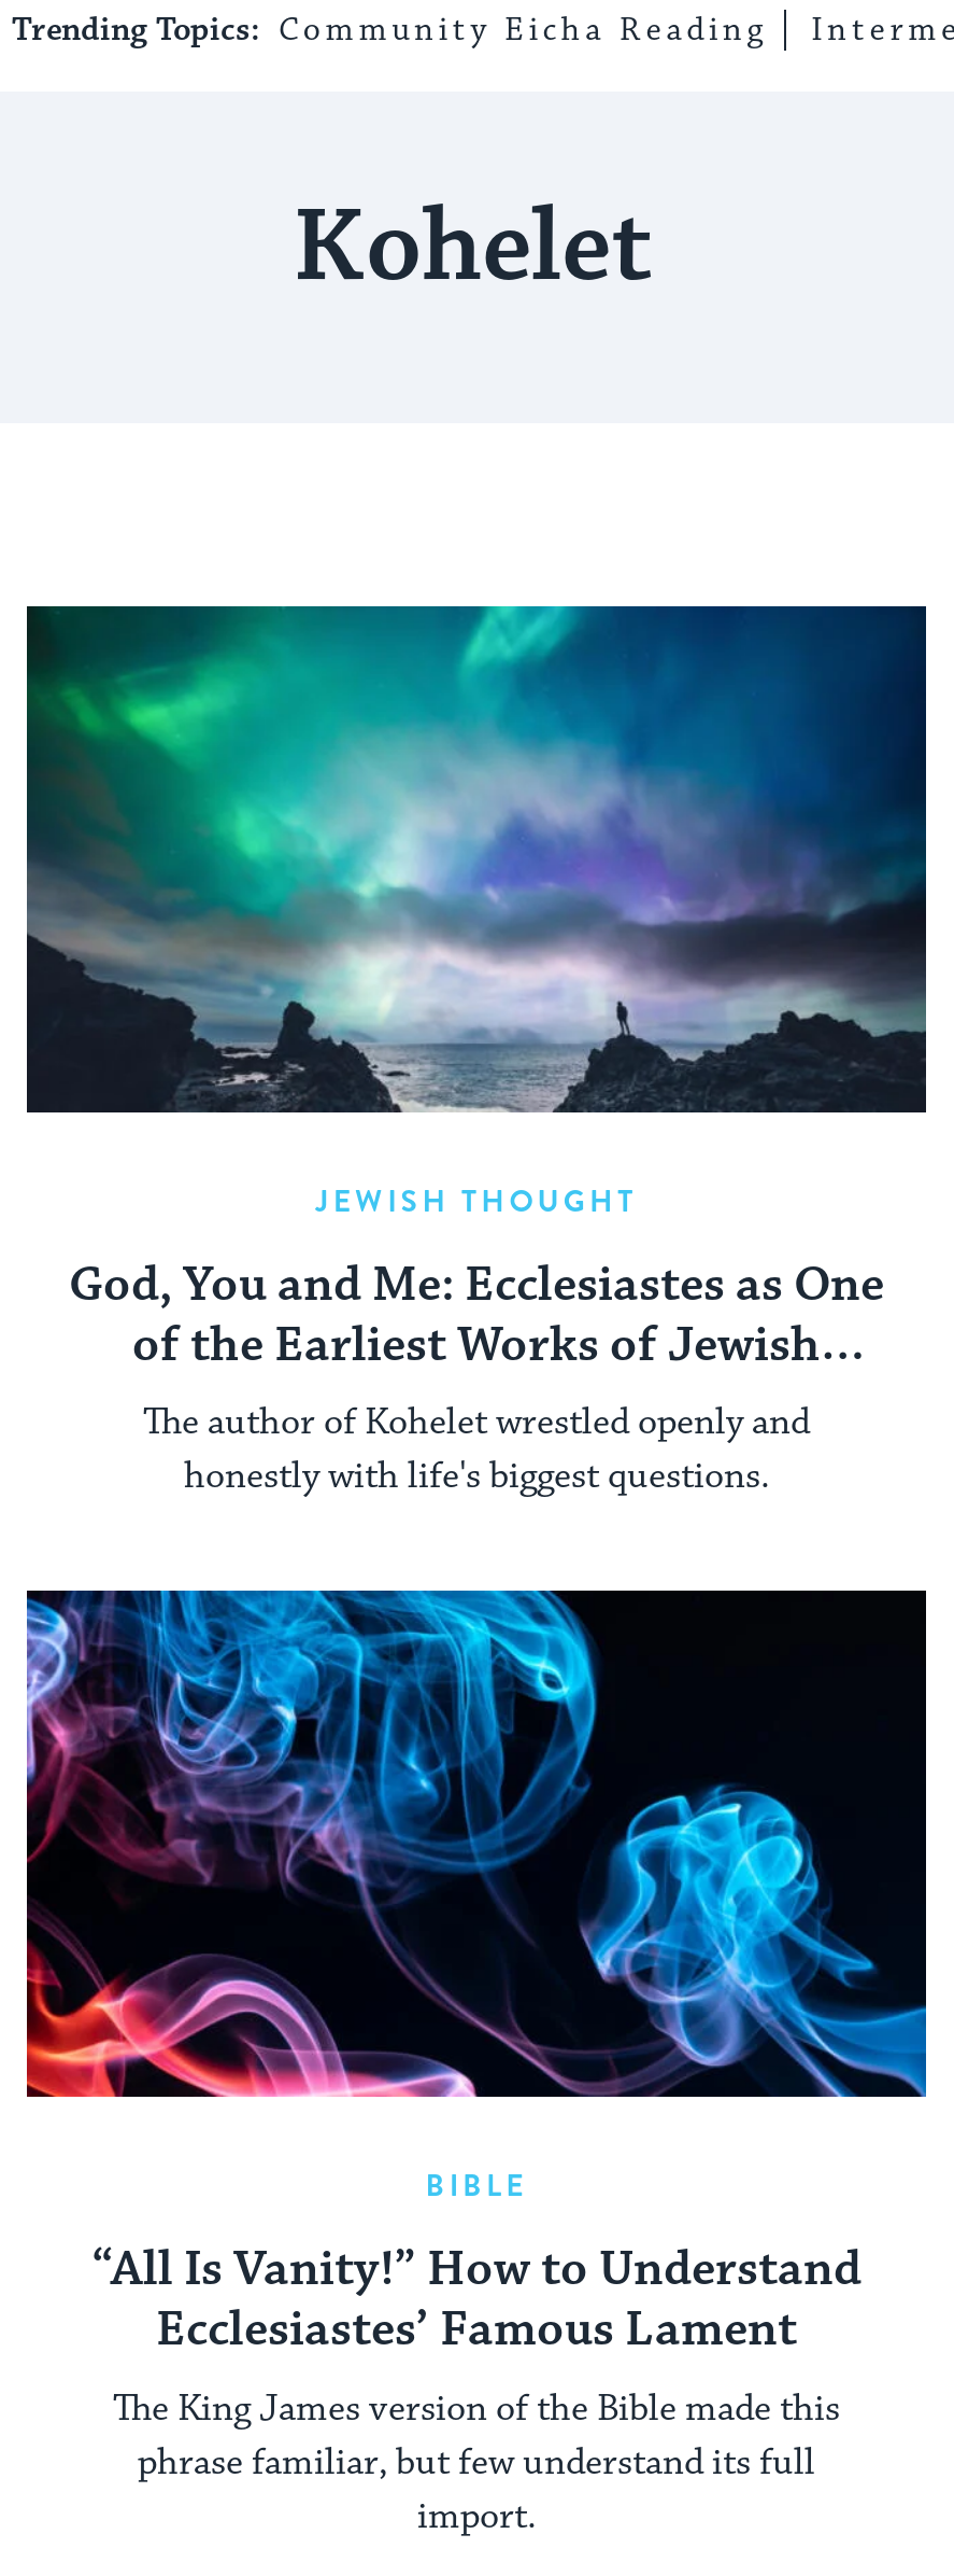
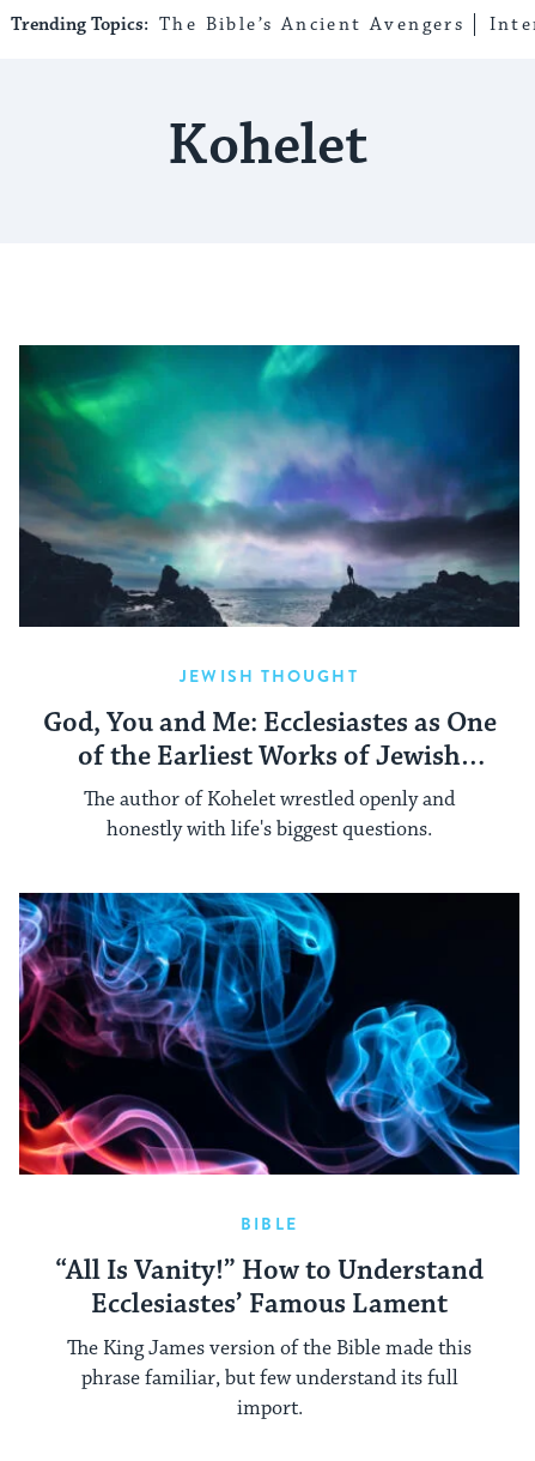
- Trending Topics: Community Eicha Reading
+ Trending Topics: The Bible’s Ancient Avengers
